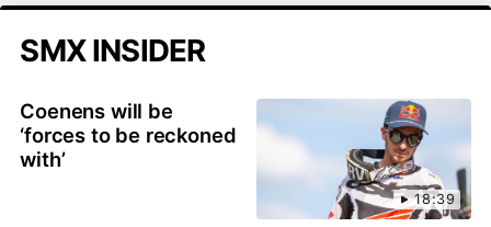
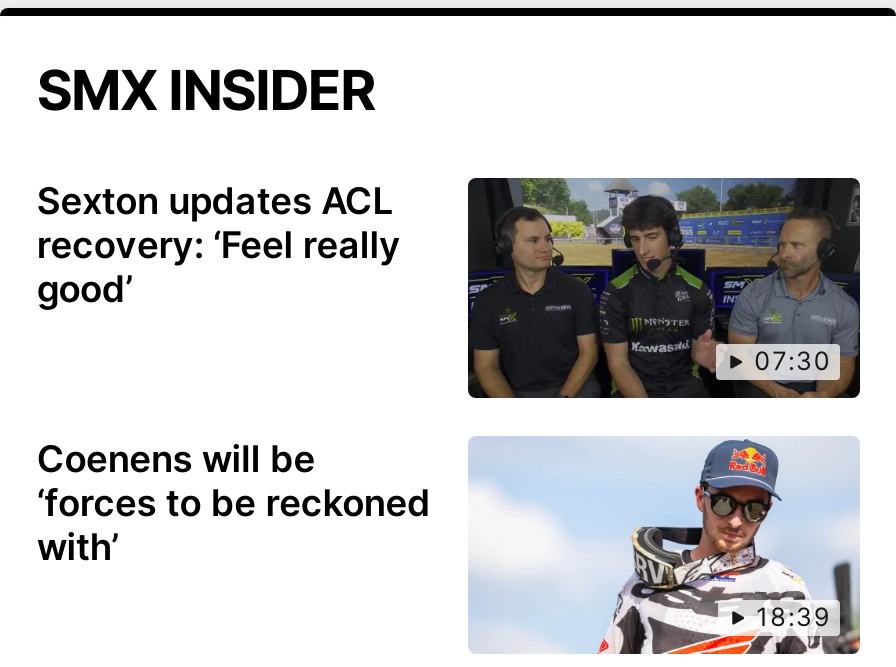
+ Sexton updates ACL
+ recovery: ‘Feel really
+ good’

+ [image]
+ 07:30
